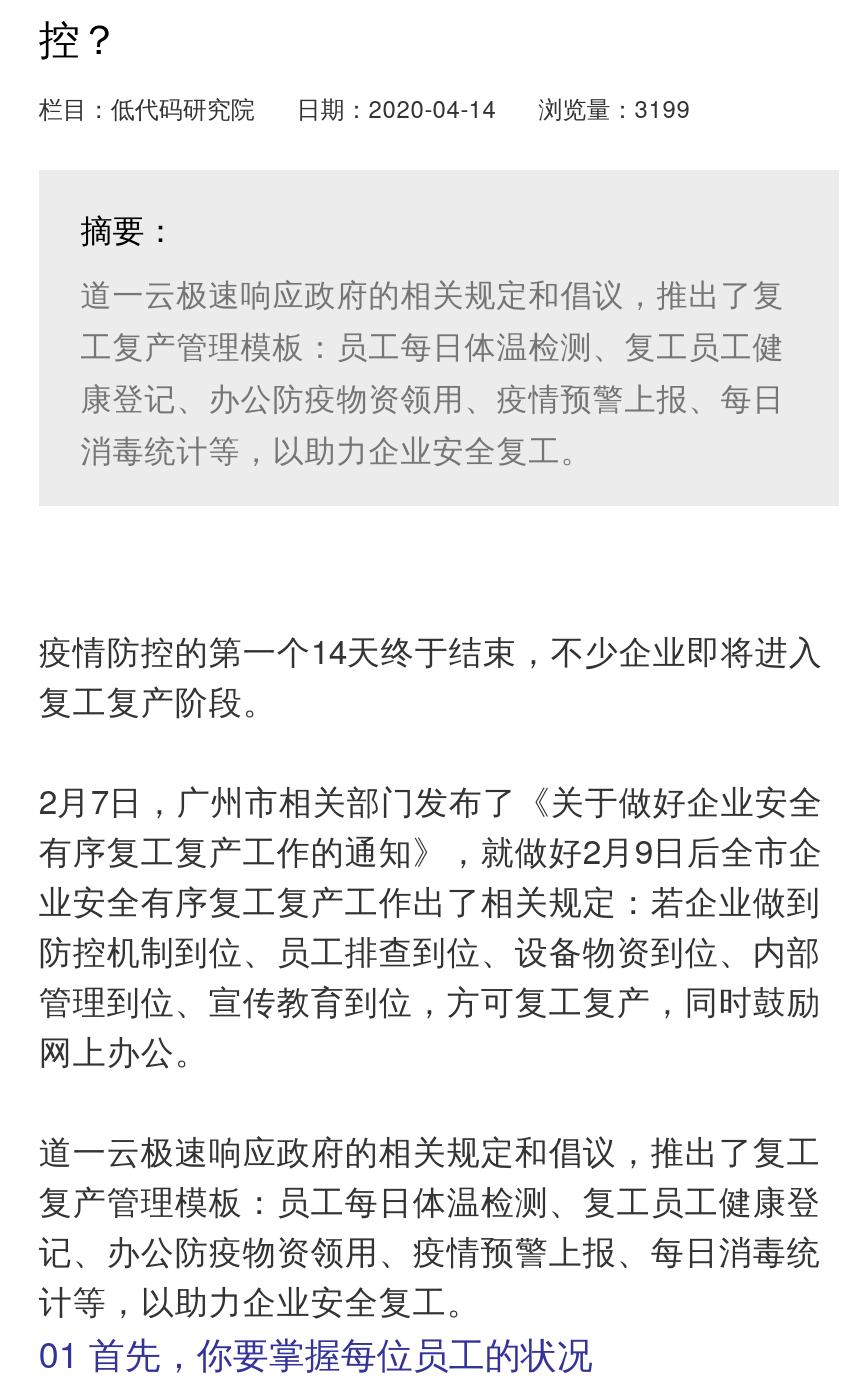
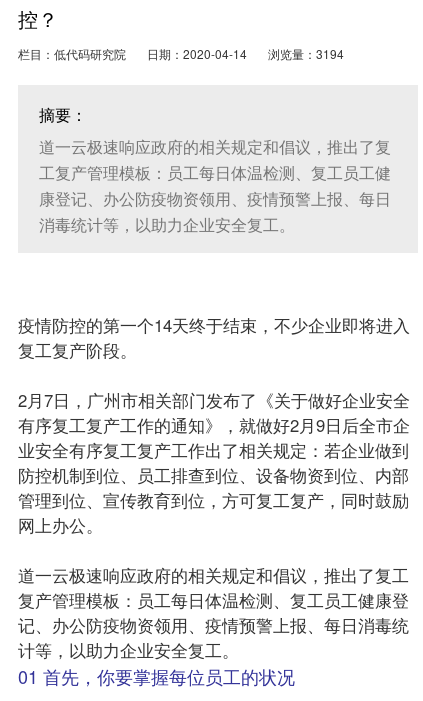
- 栏目：低代码研究院 日期：2020-04-14 浏览量：3199
+ 栏目：低代码研究院 日期：2020-04-14 浏览量：3194
